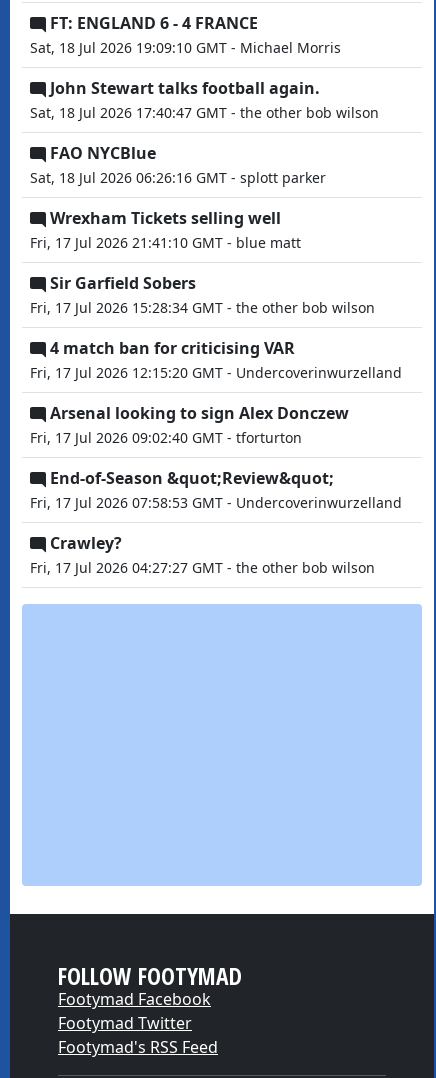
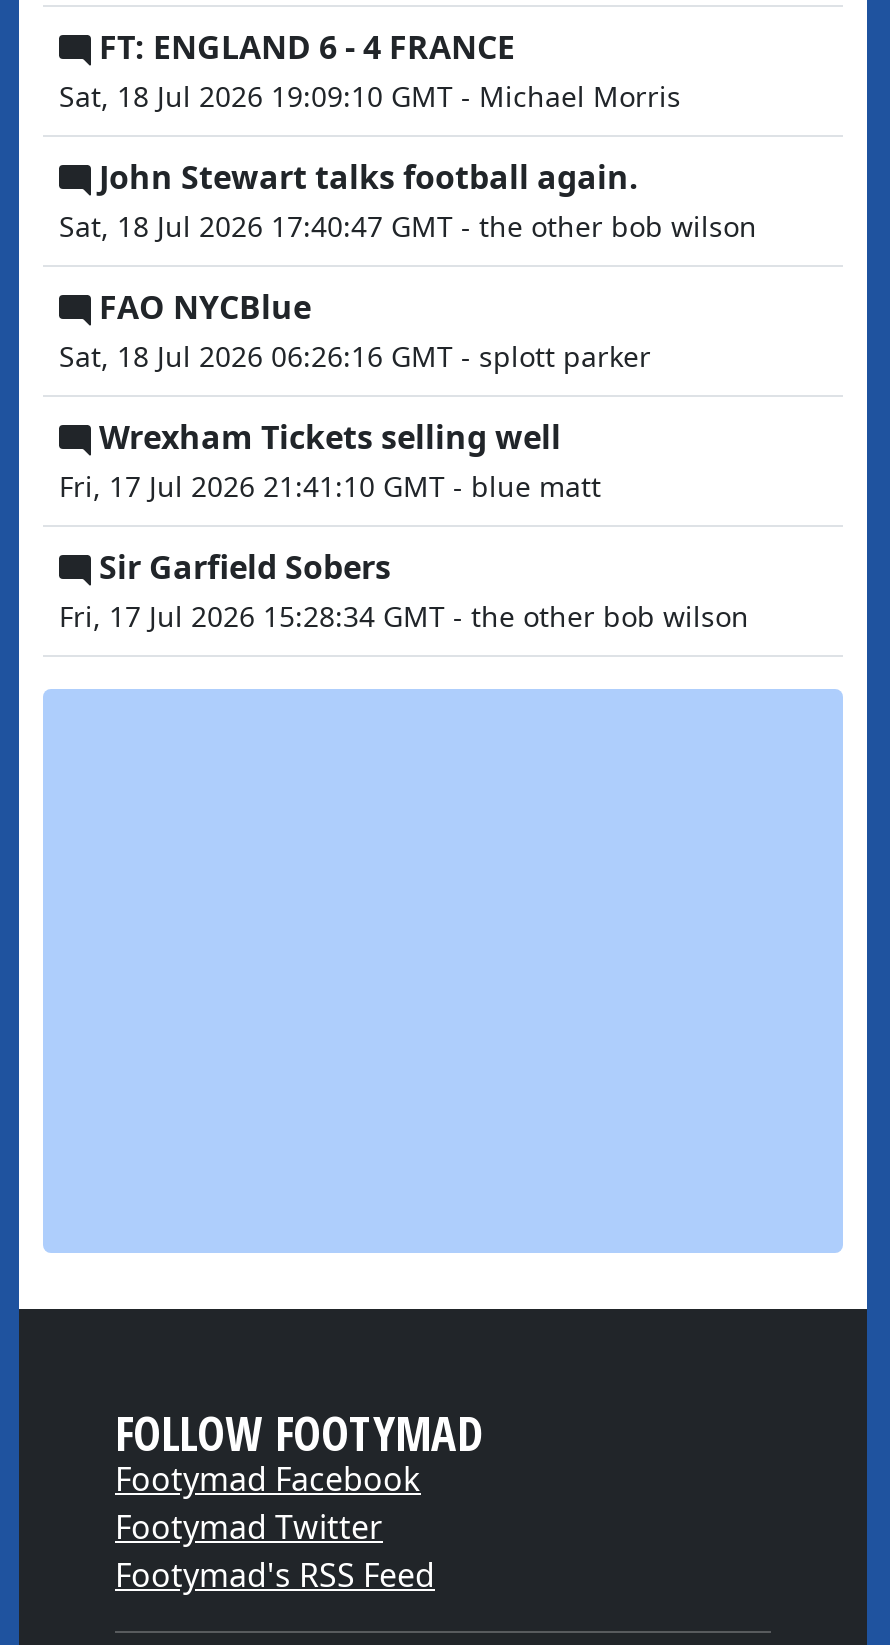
- 4 match ban for criticising VAR
- Fri, 17 Jul 2026 12:15:20 GMT - Undercoverinwurzelland
- Arsenal looking to sign Alex Donczew
- Fri, 17 Jul 2026 09:02:40 GMT - tforturton
- End‑of‑Season &quot;Review&quot;
- Fri, 17 Jul 2026 07:58:53 GMT - Undercoverinwurzelland
- Crawley?
- Fri, 17 Jul 2026 04:27:27 GMT - the other bob wilson
